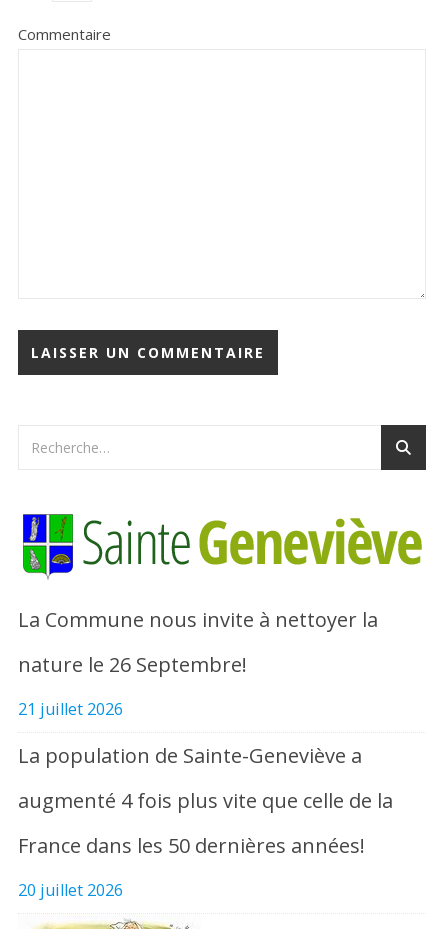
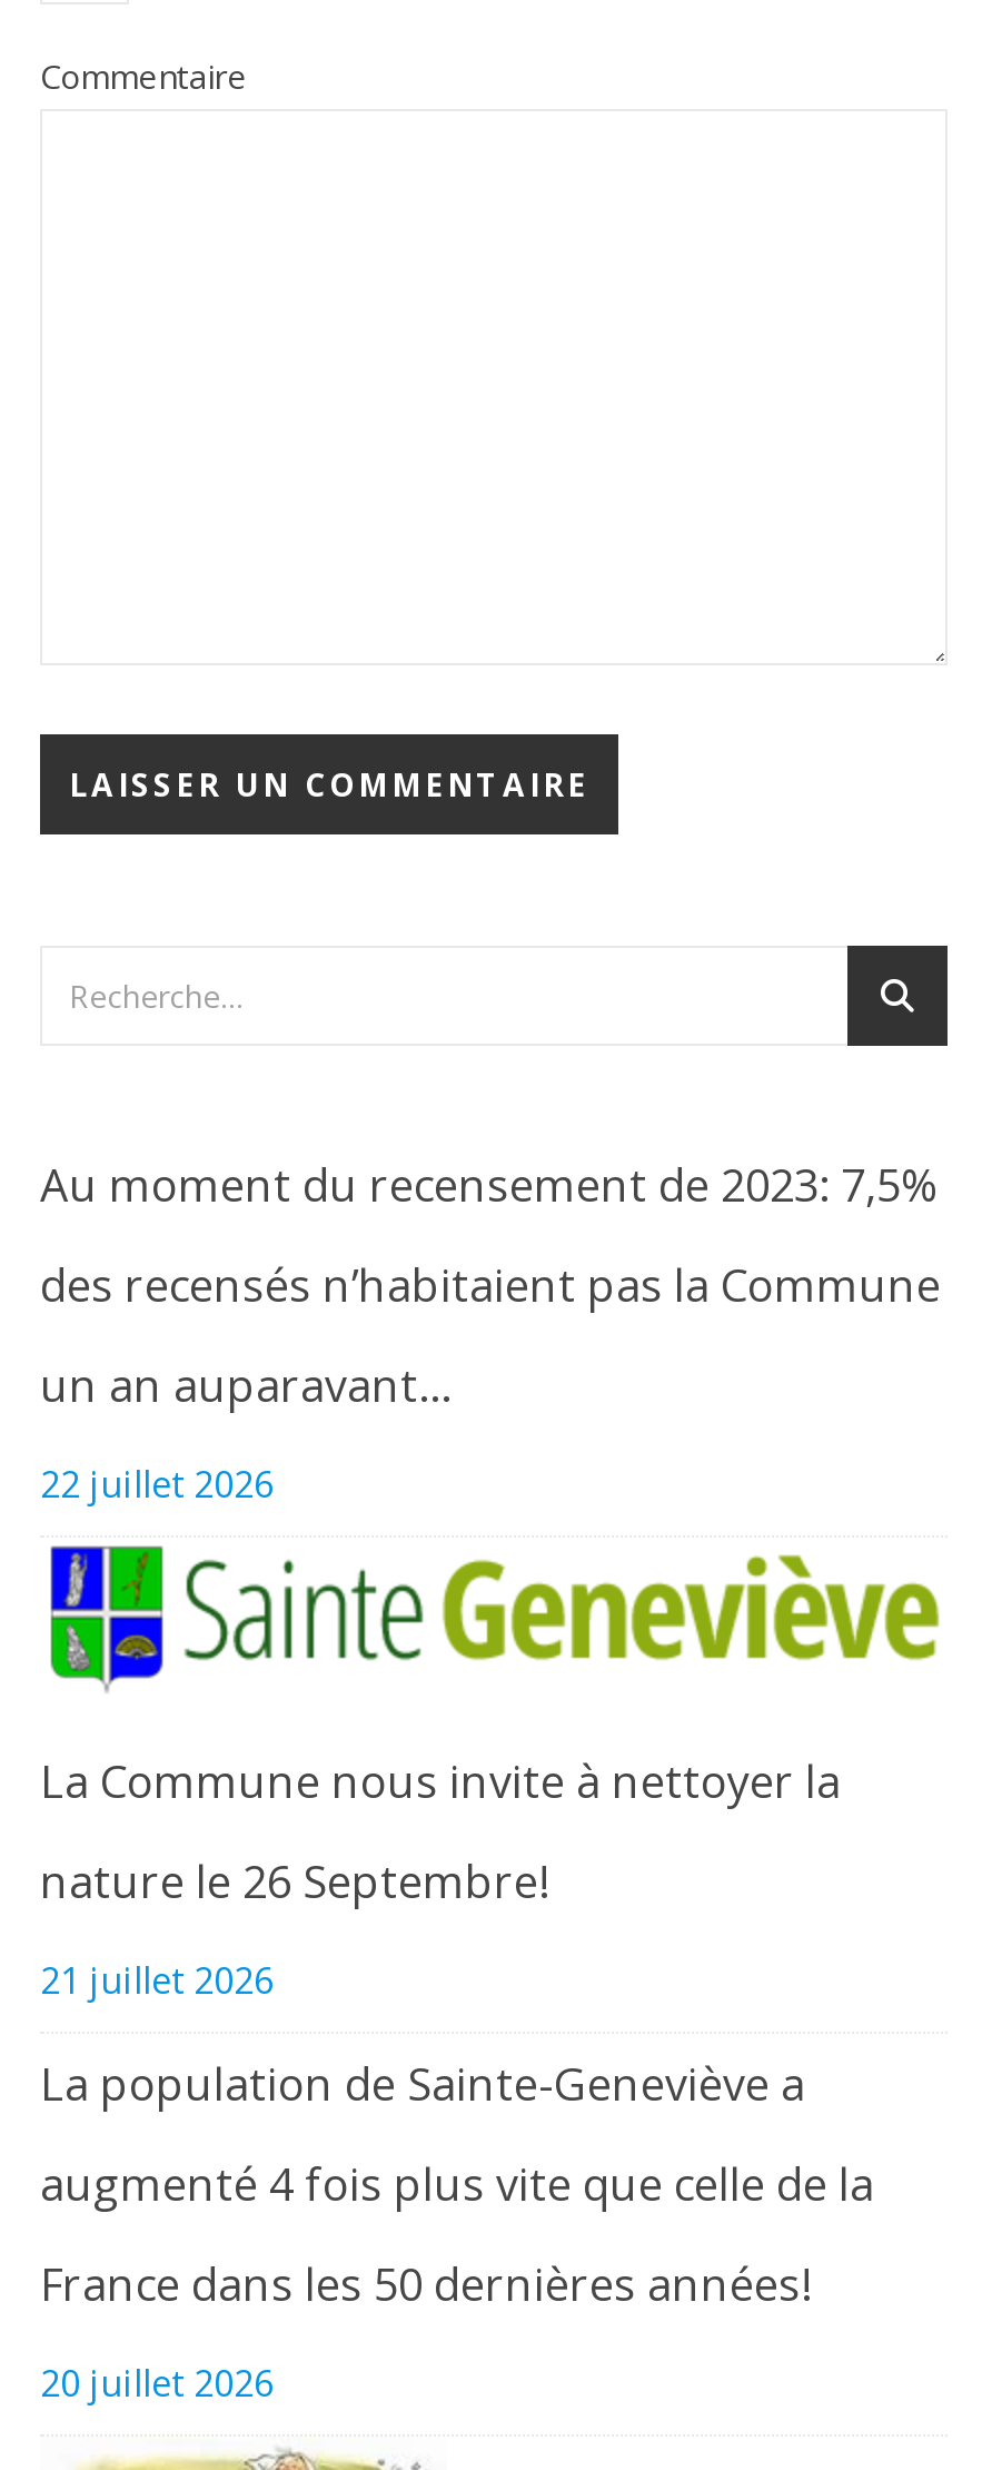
+ Au moment du recensement de 2023: 7,5%
+ des recensés n’habitaient pas la Commune
+ un an auparavant…
+ 22 juillet 2026
